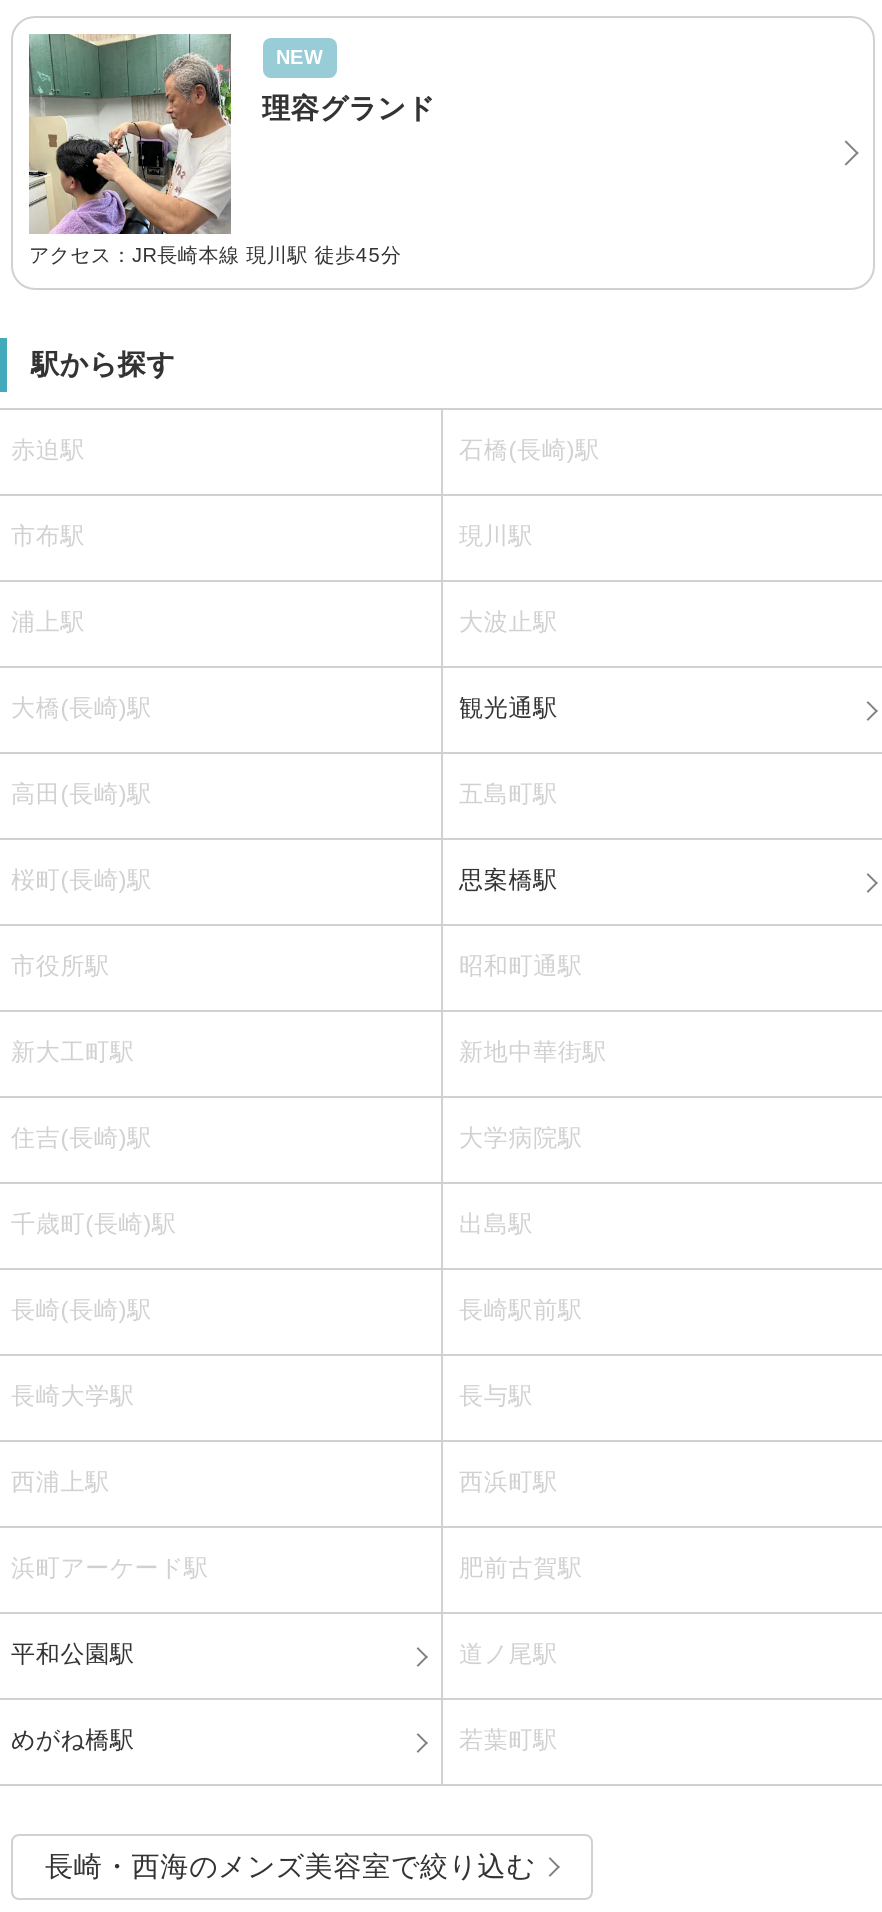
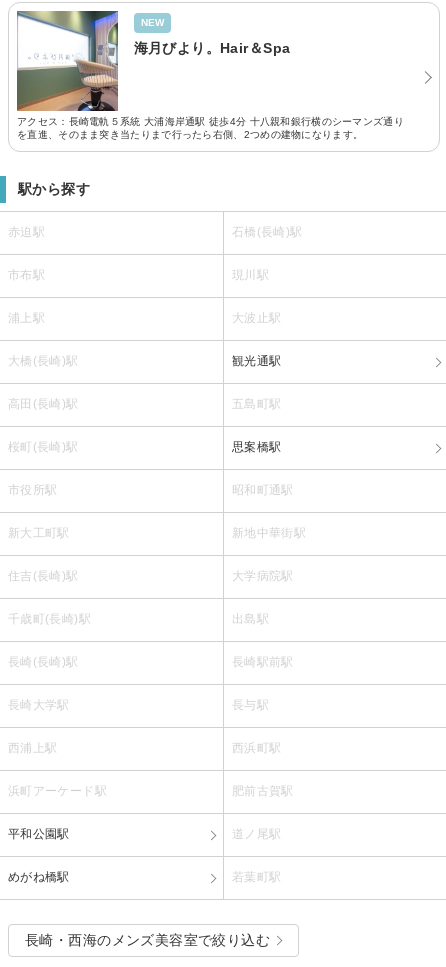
- [image]
- 理容グランド
+ [image]
+ 海月びより。Hair＆Spa

- アクセス：JR長崎本線 現川駅 徒歩45分
+ アクセス：長崎電軌５系統 大浦海岸通駅 徒歩4分 十八親和銀行横のシーマンズ通り
+ を直進、そのまま突き当たりまで行ったら右側、2つめの建物になります。
